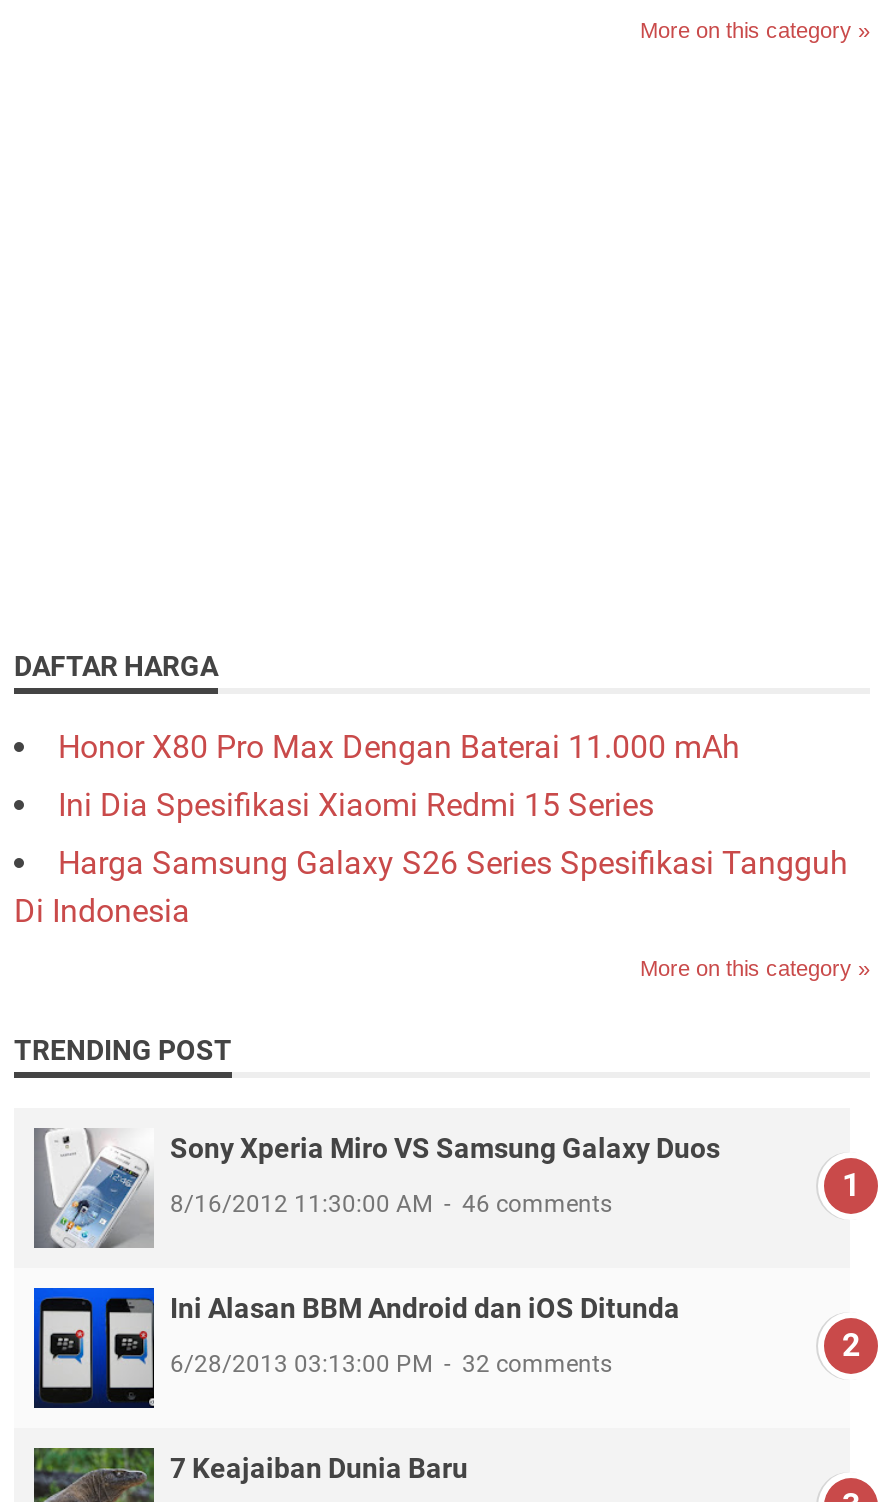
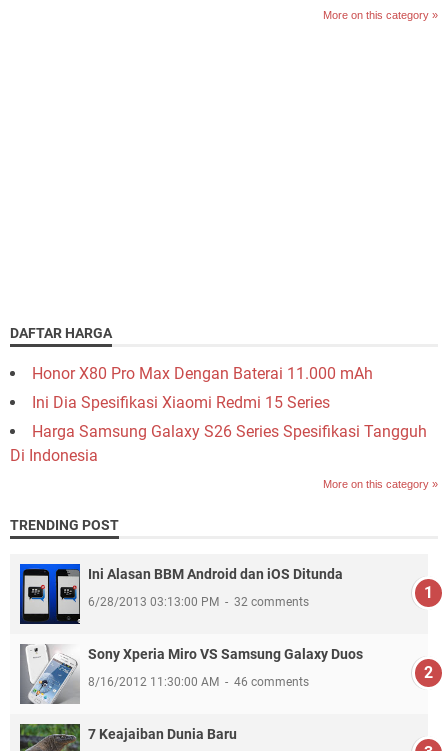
moved down: [image] | Sony Xperia Miro VS Samsung Galaxy Duos | 8/16/2012 11:30:00 AM | 46 comments

moved up: [image] | Ini Alasan BBM Android dan iOS Ditunda | 6/28/2013 03:13:00 PM | 32 comments
